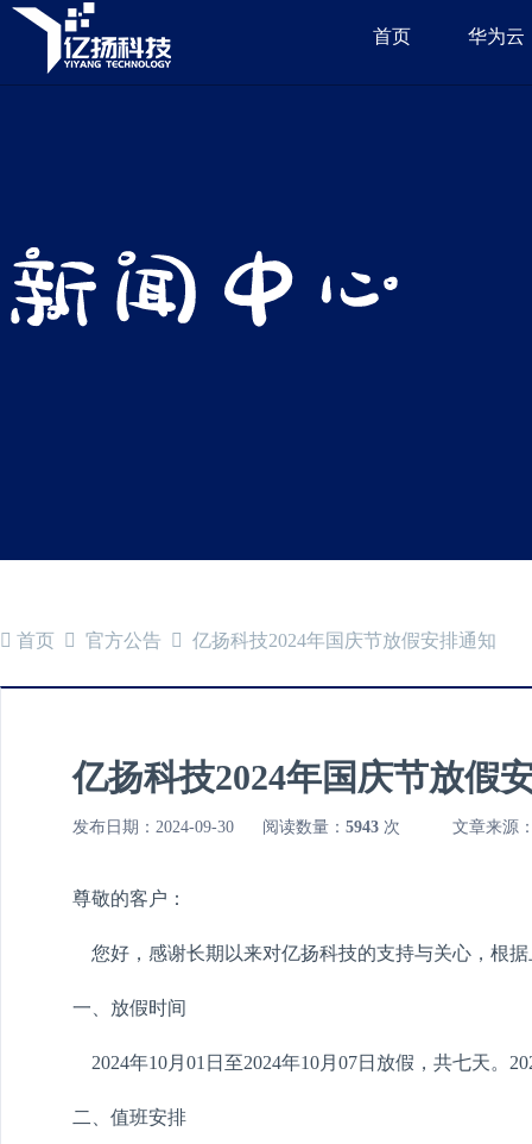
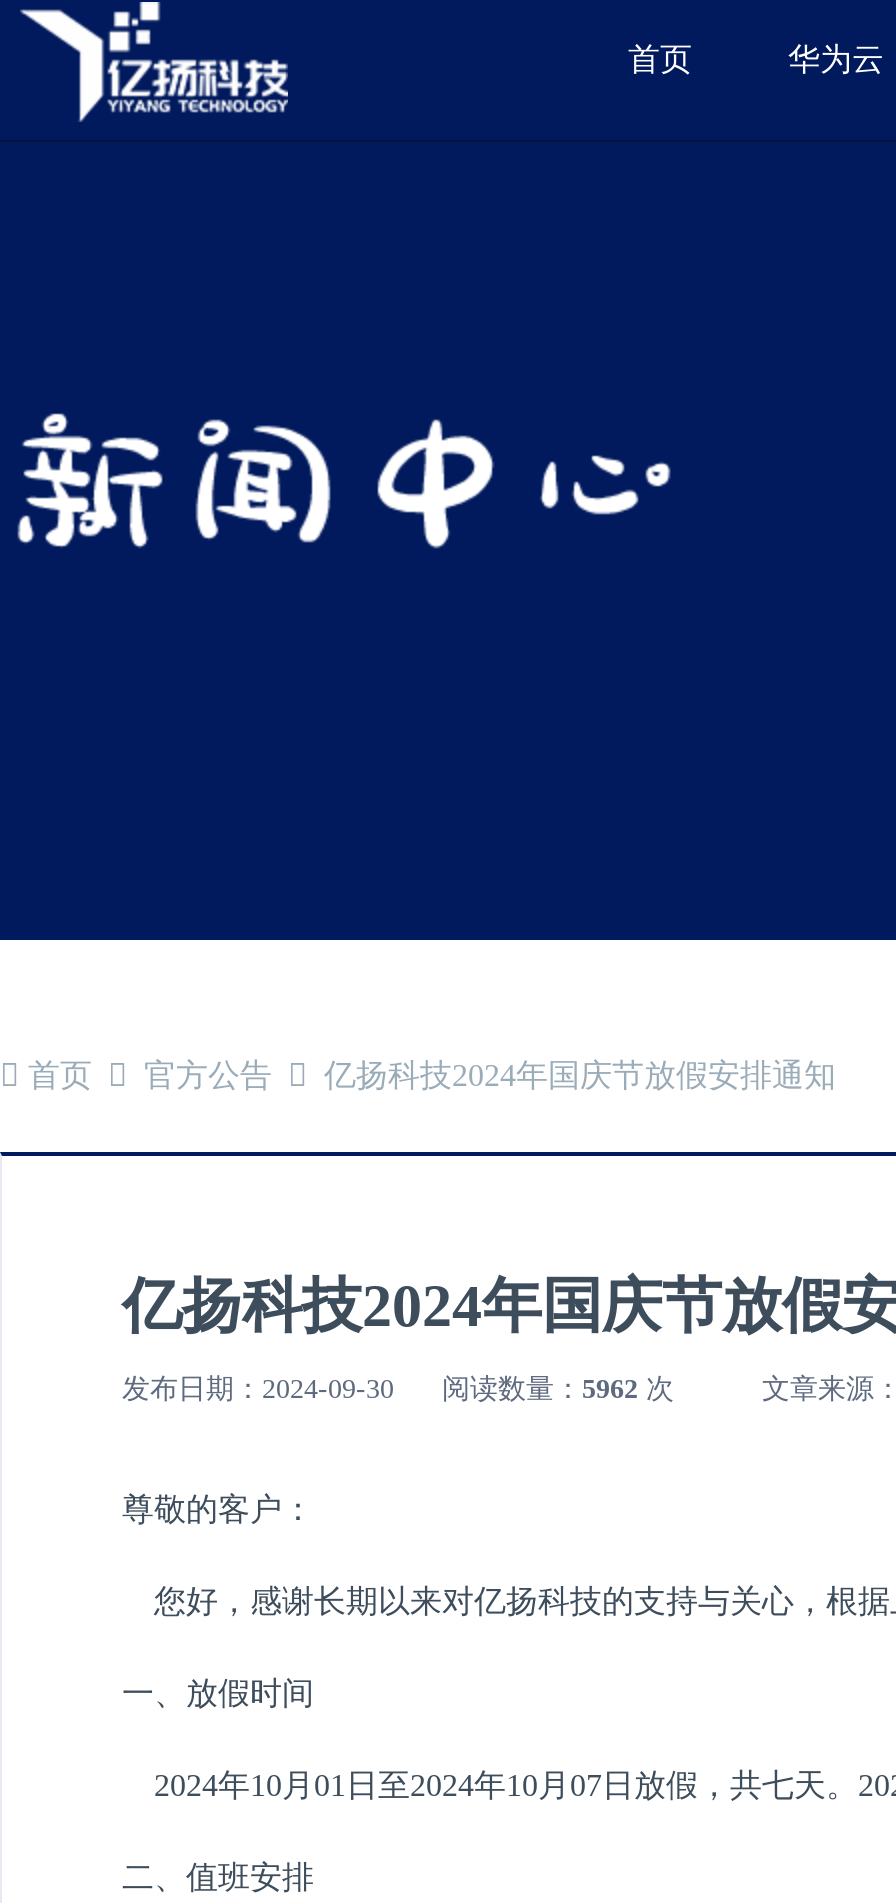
- 发布日期：2024-09-30 阅读数量：5943次
+ 发布日期：2024-09-30 阅读数量：5962次
